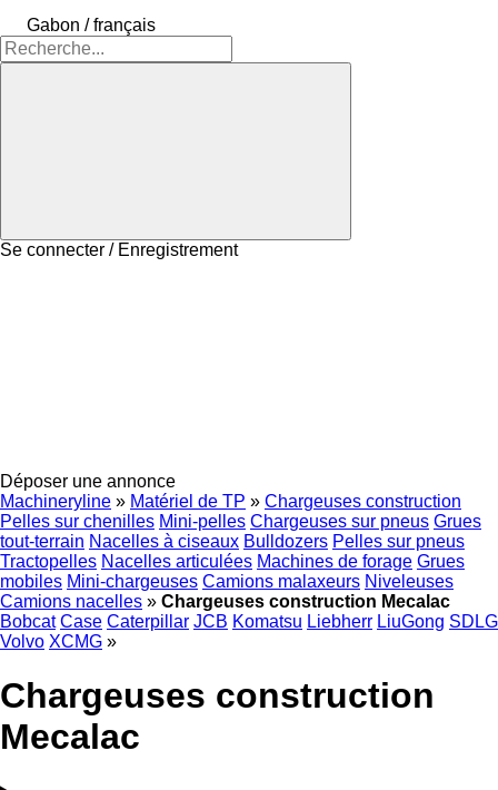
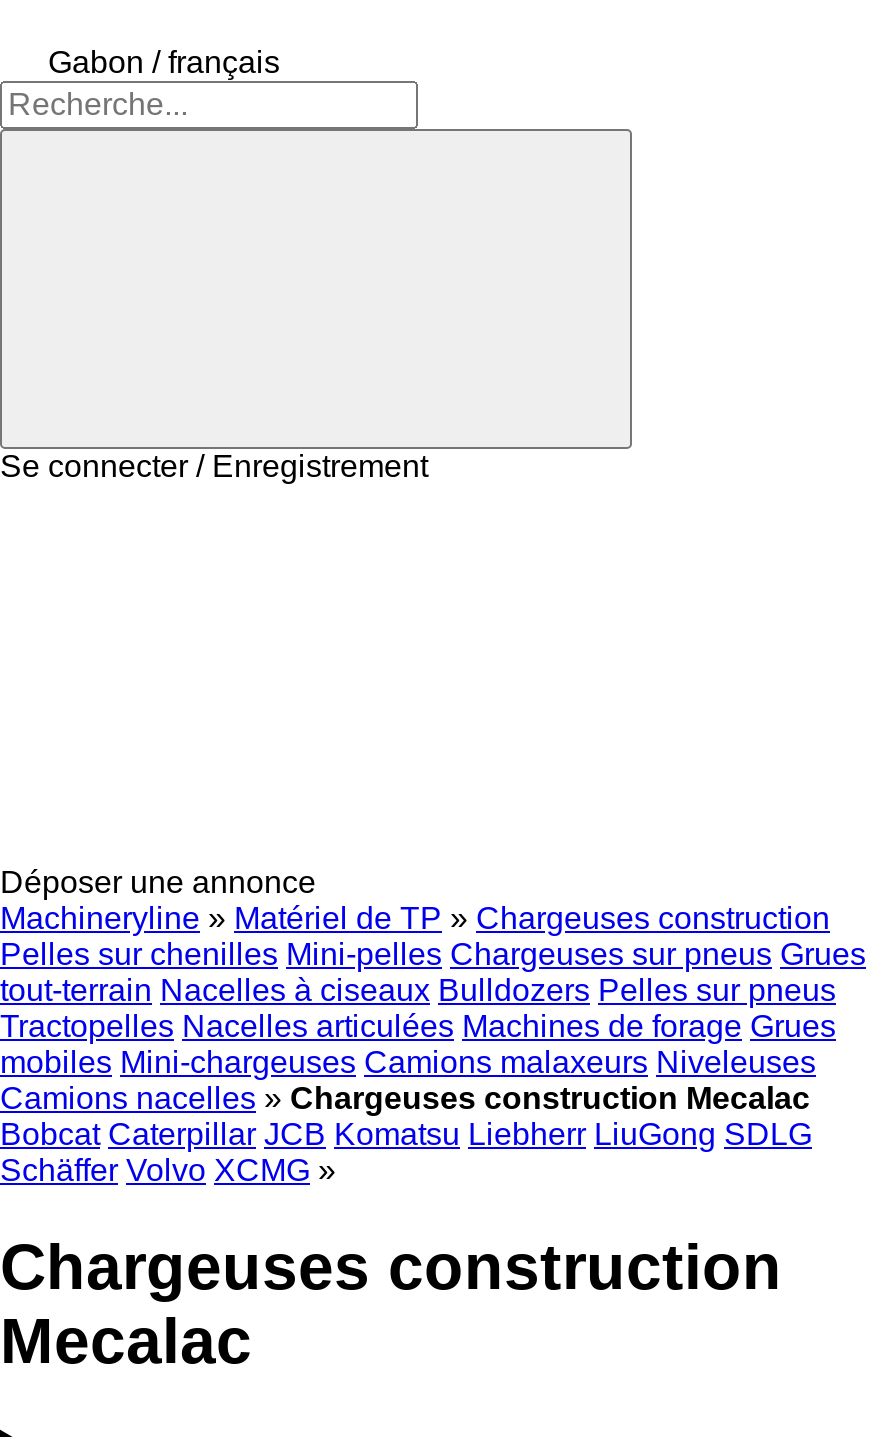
- Bobcat Case Caterpillar JCB Komatsu Liebherr LiuGong SDLG
- Volvo XCMG »
+ Bobcat Caterpillar JCB Komatsu Liebherr LiuGong SDLG
+ Schäffer Volvo XCMG »
